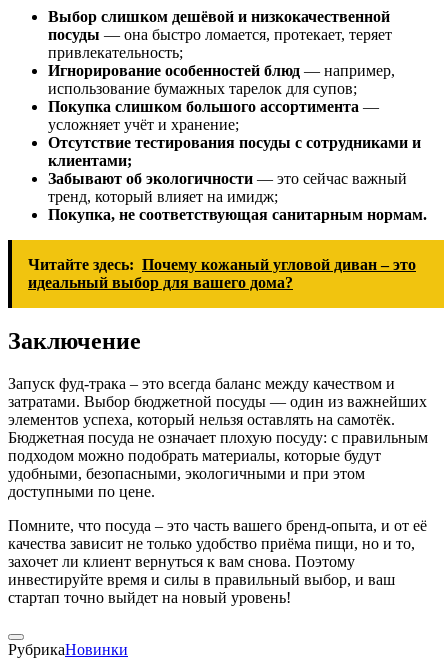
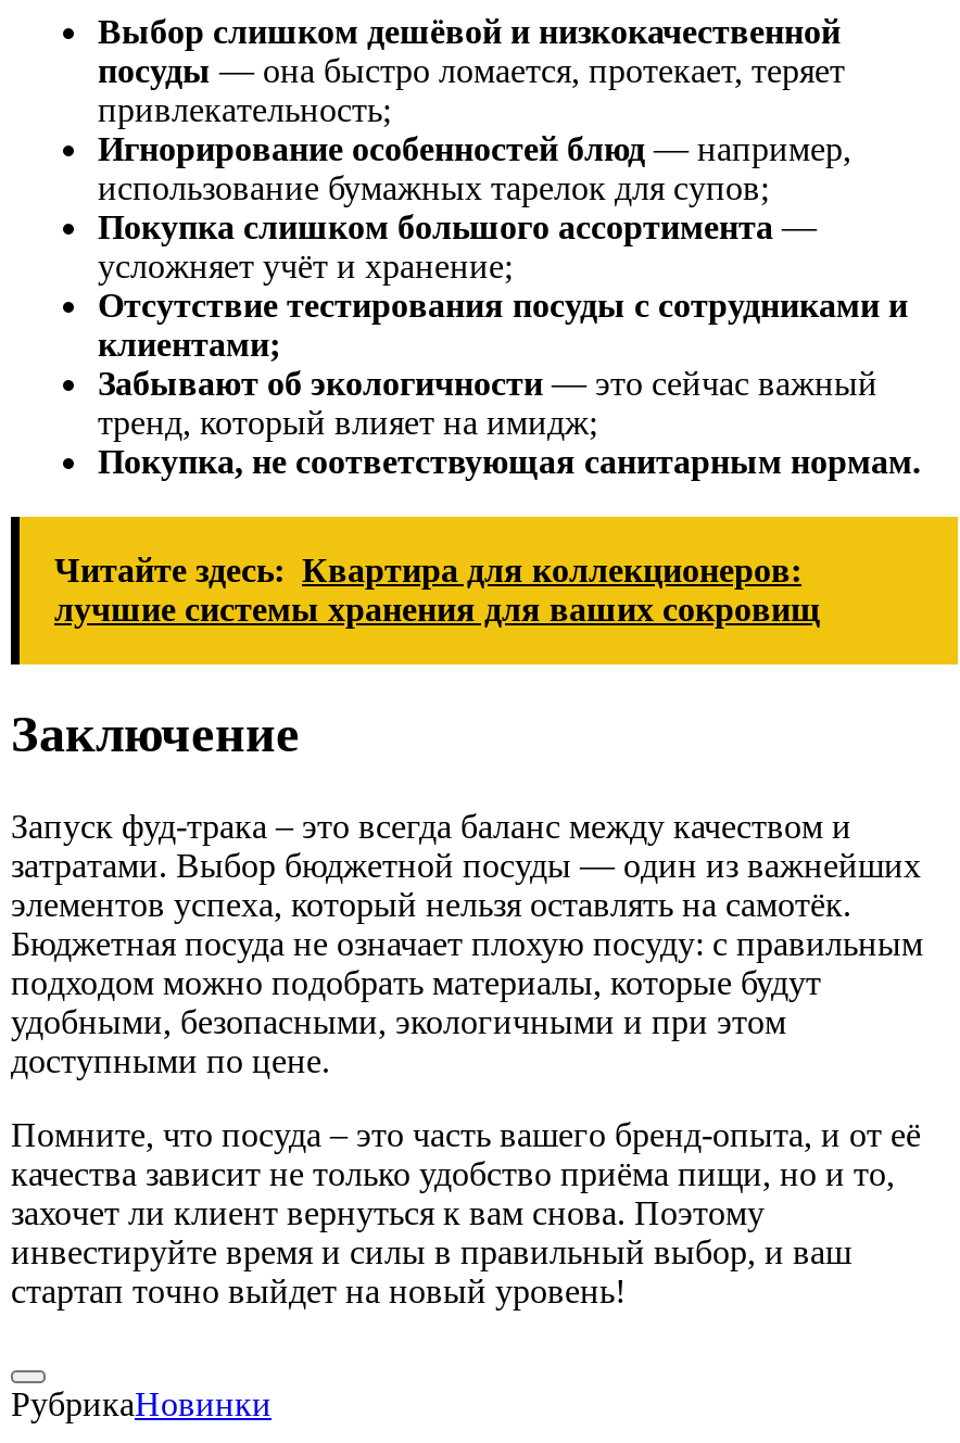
- Читайте здесь: Почему кожаный угловой диван – это
- идеальный выбор для вашего дома?
+ Читайте здесь: Квартира для коллекционеров:
+ лучшие системы хранения для ваших сокровищ
